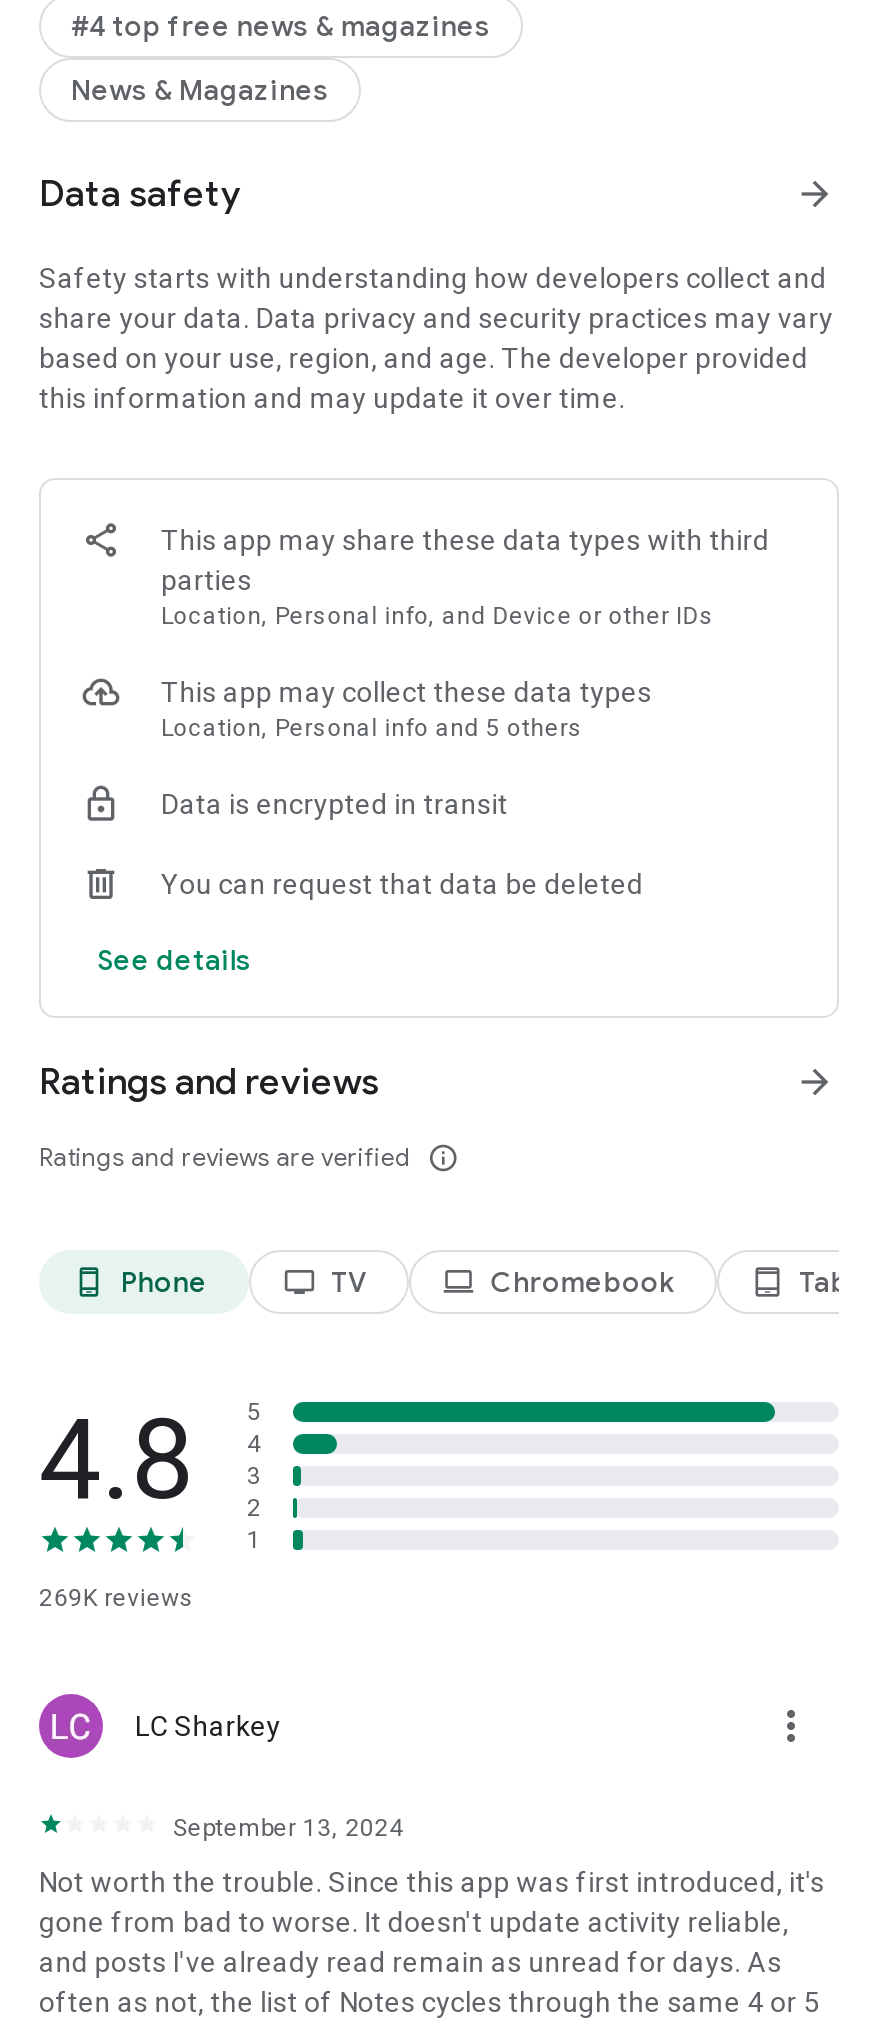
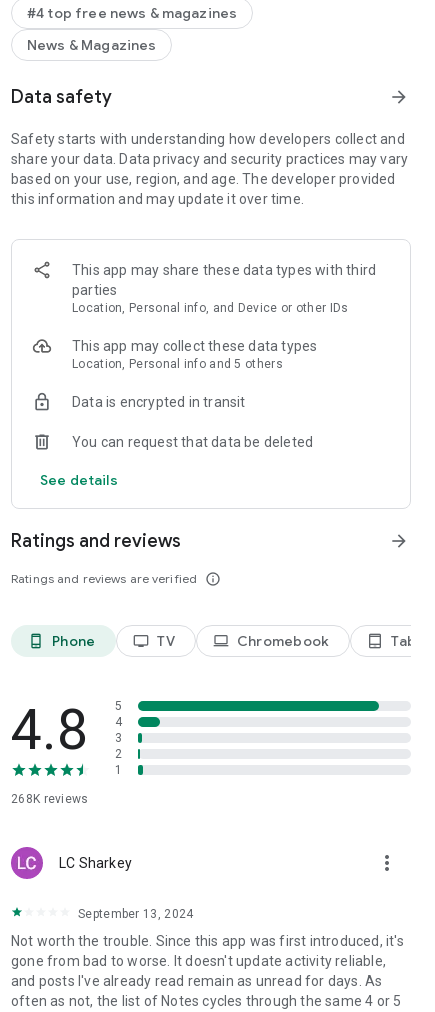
- 269K reviews
+ 268K reviews
